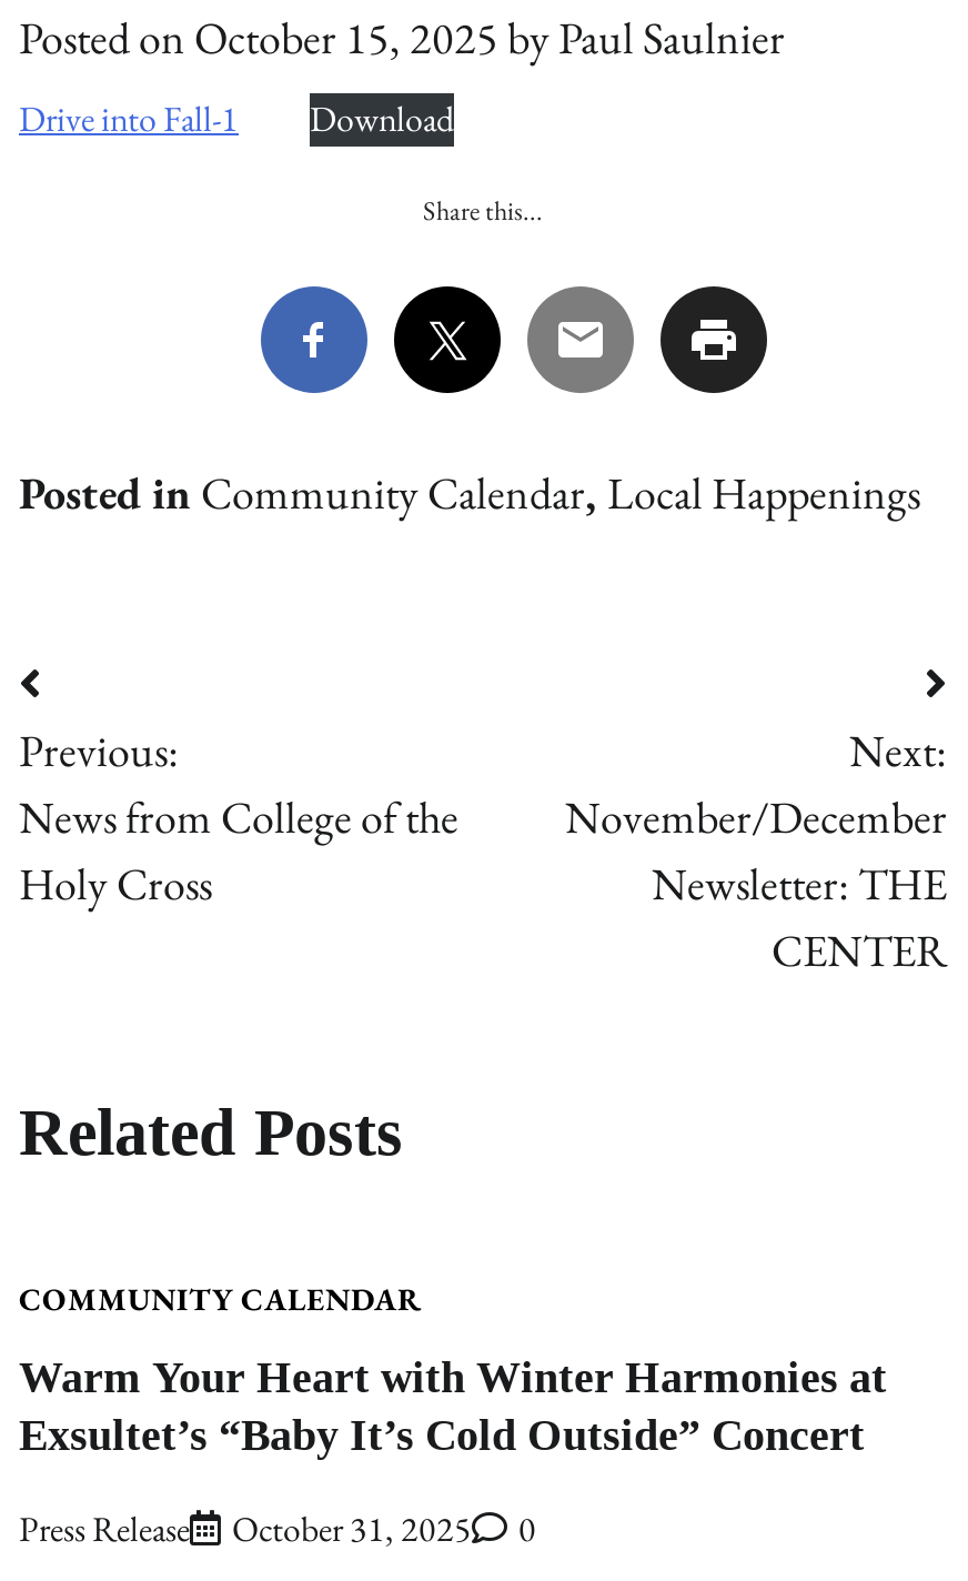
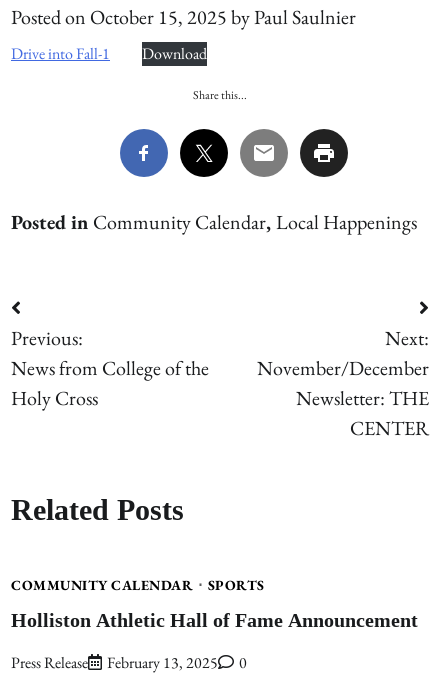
- Warm Your Heart with Winter Harmonies at
- Exsultet’s “Baby It’s Cold Outside” Concert
+ SPORTS
+ Holliston Athletic Hall of Fame Announcement

- Press Release October 31, 2025 0
+ Press Release February 13, 2025 0
